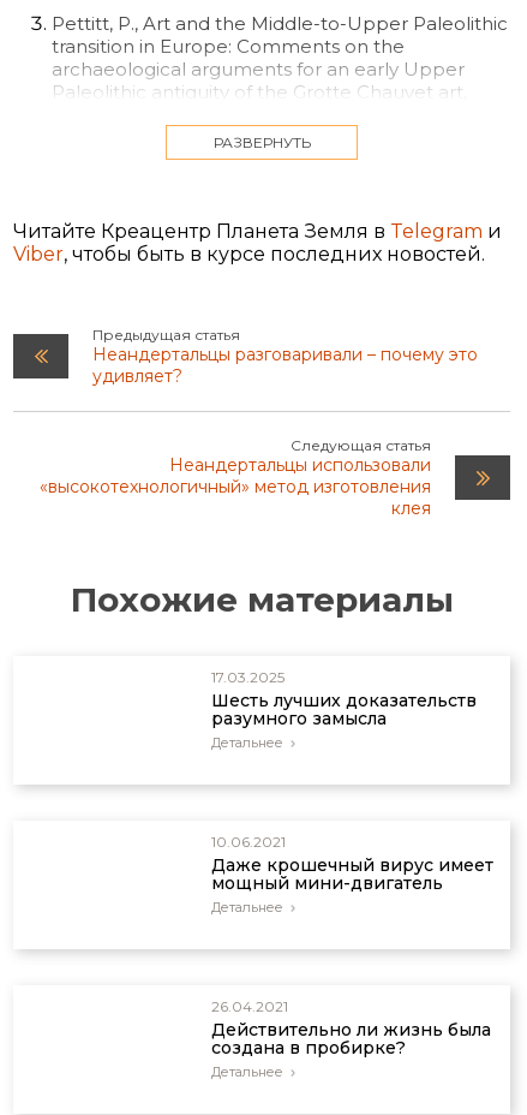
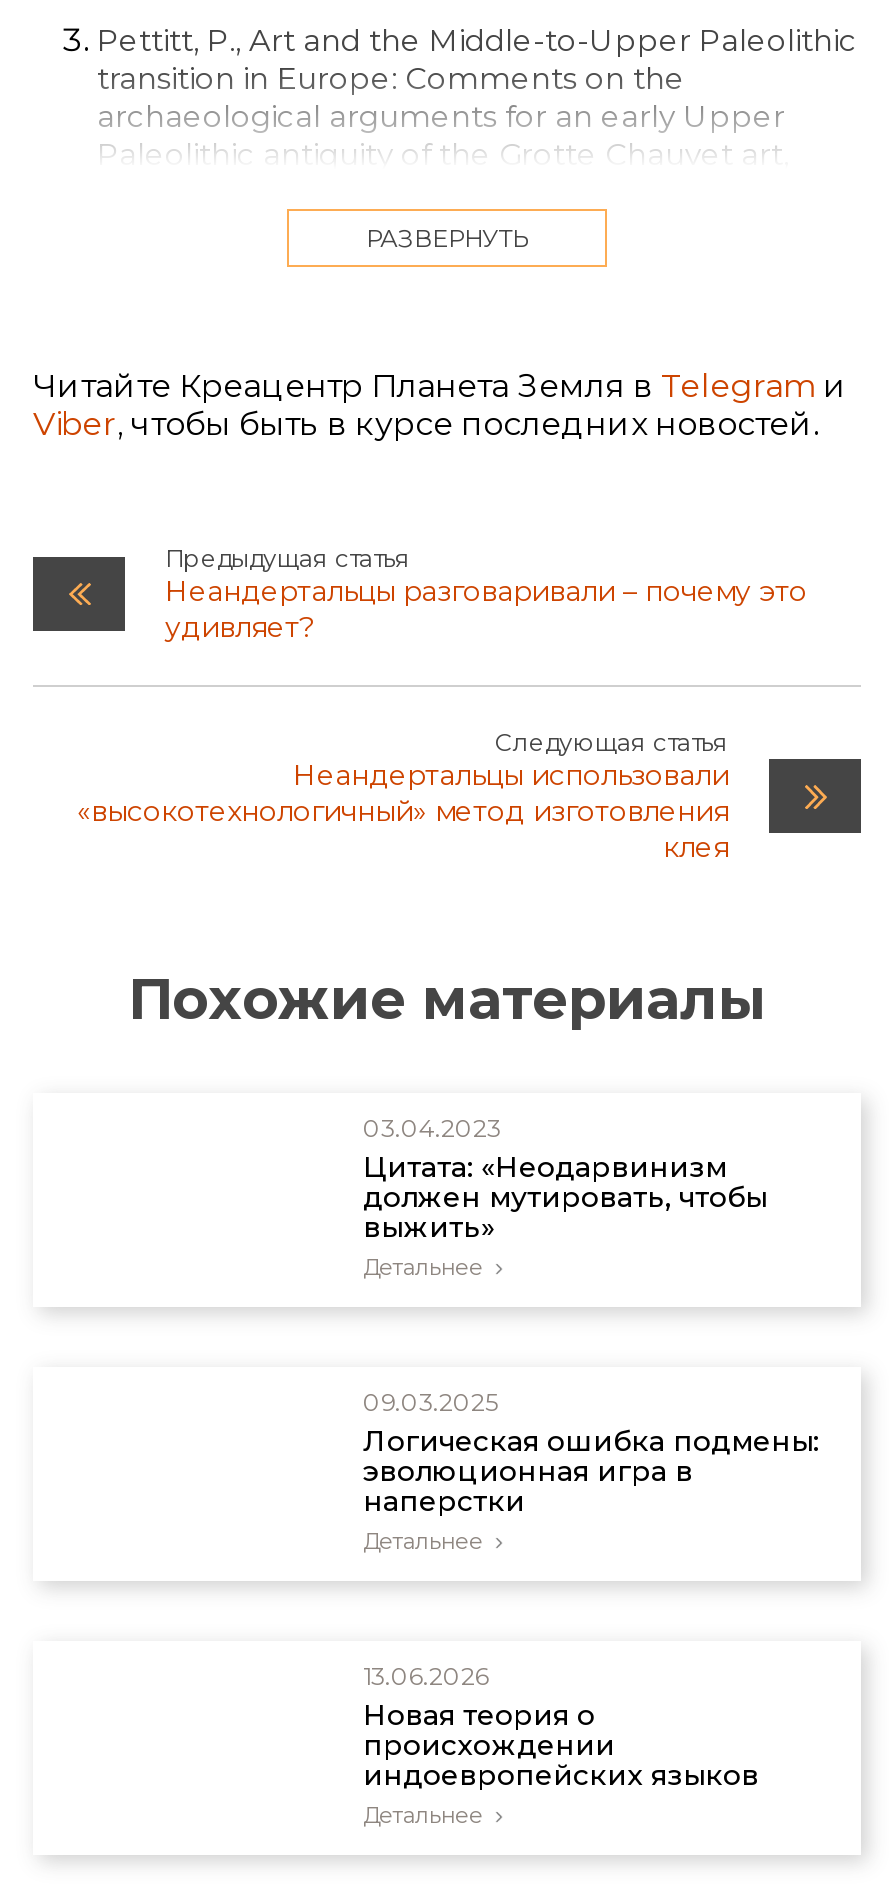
- 17.03.2025
- Шесть лучших доказательств
- разумного замысла
+ 03.04.2023
+ Цитата: «Неодарвинизм
+ должен мутировать, чтобы
+ выжить»

- 10.06.2021
- Даже крошечный вирус имеет
- мощный мини-двигатель
+ 09.03.2025
+ Логическая ошибка подмены:
+ эволюционная игра в
+ наперстки

- 26.04.2021
- Действительно ли жизнь была
- создана в пробирке?
+ 13.06.2026
+ Новая теория о
+ происхождении
+ индоевропейских языков
